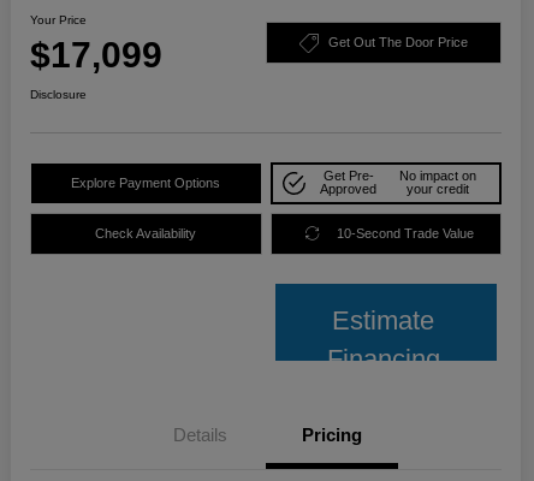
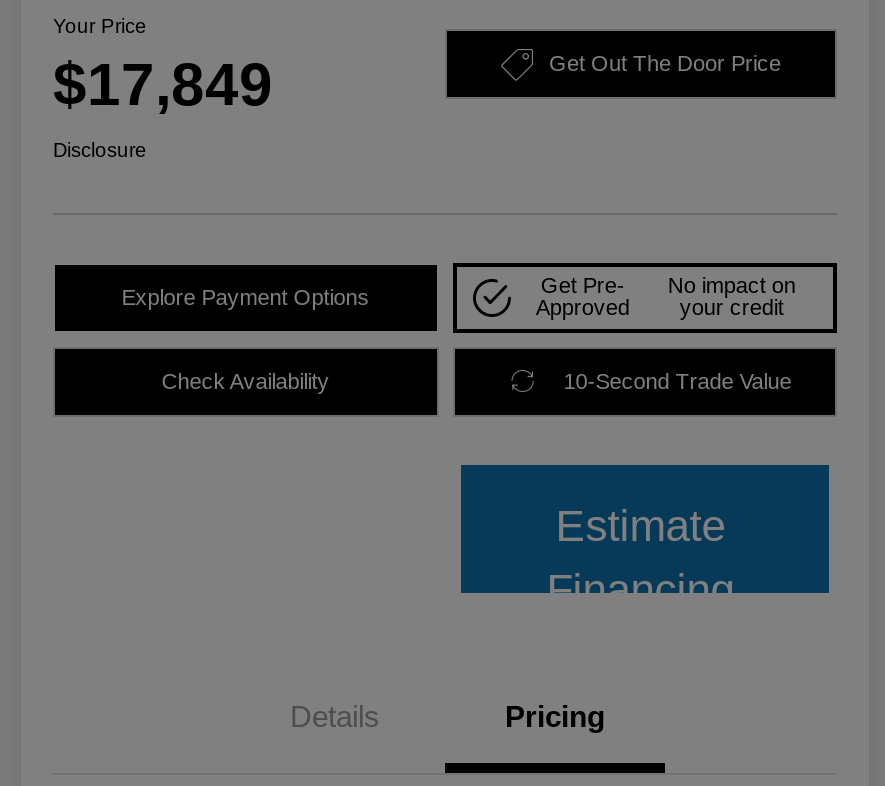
- $17,099
+ $17,849
